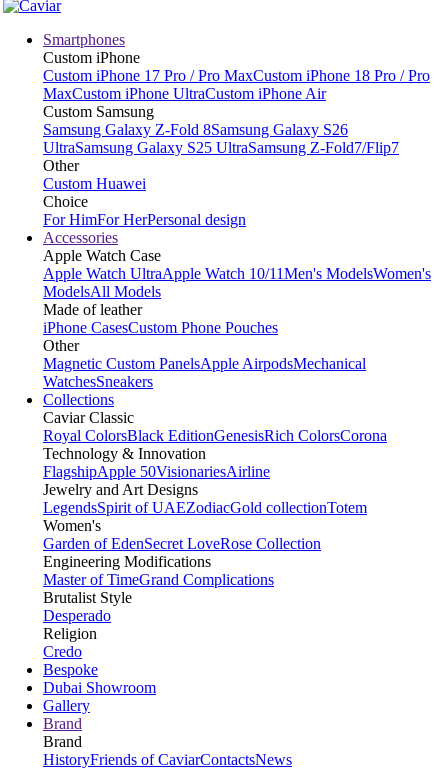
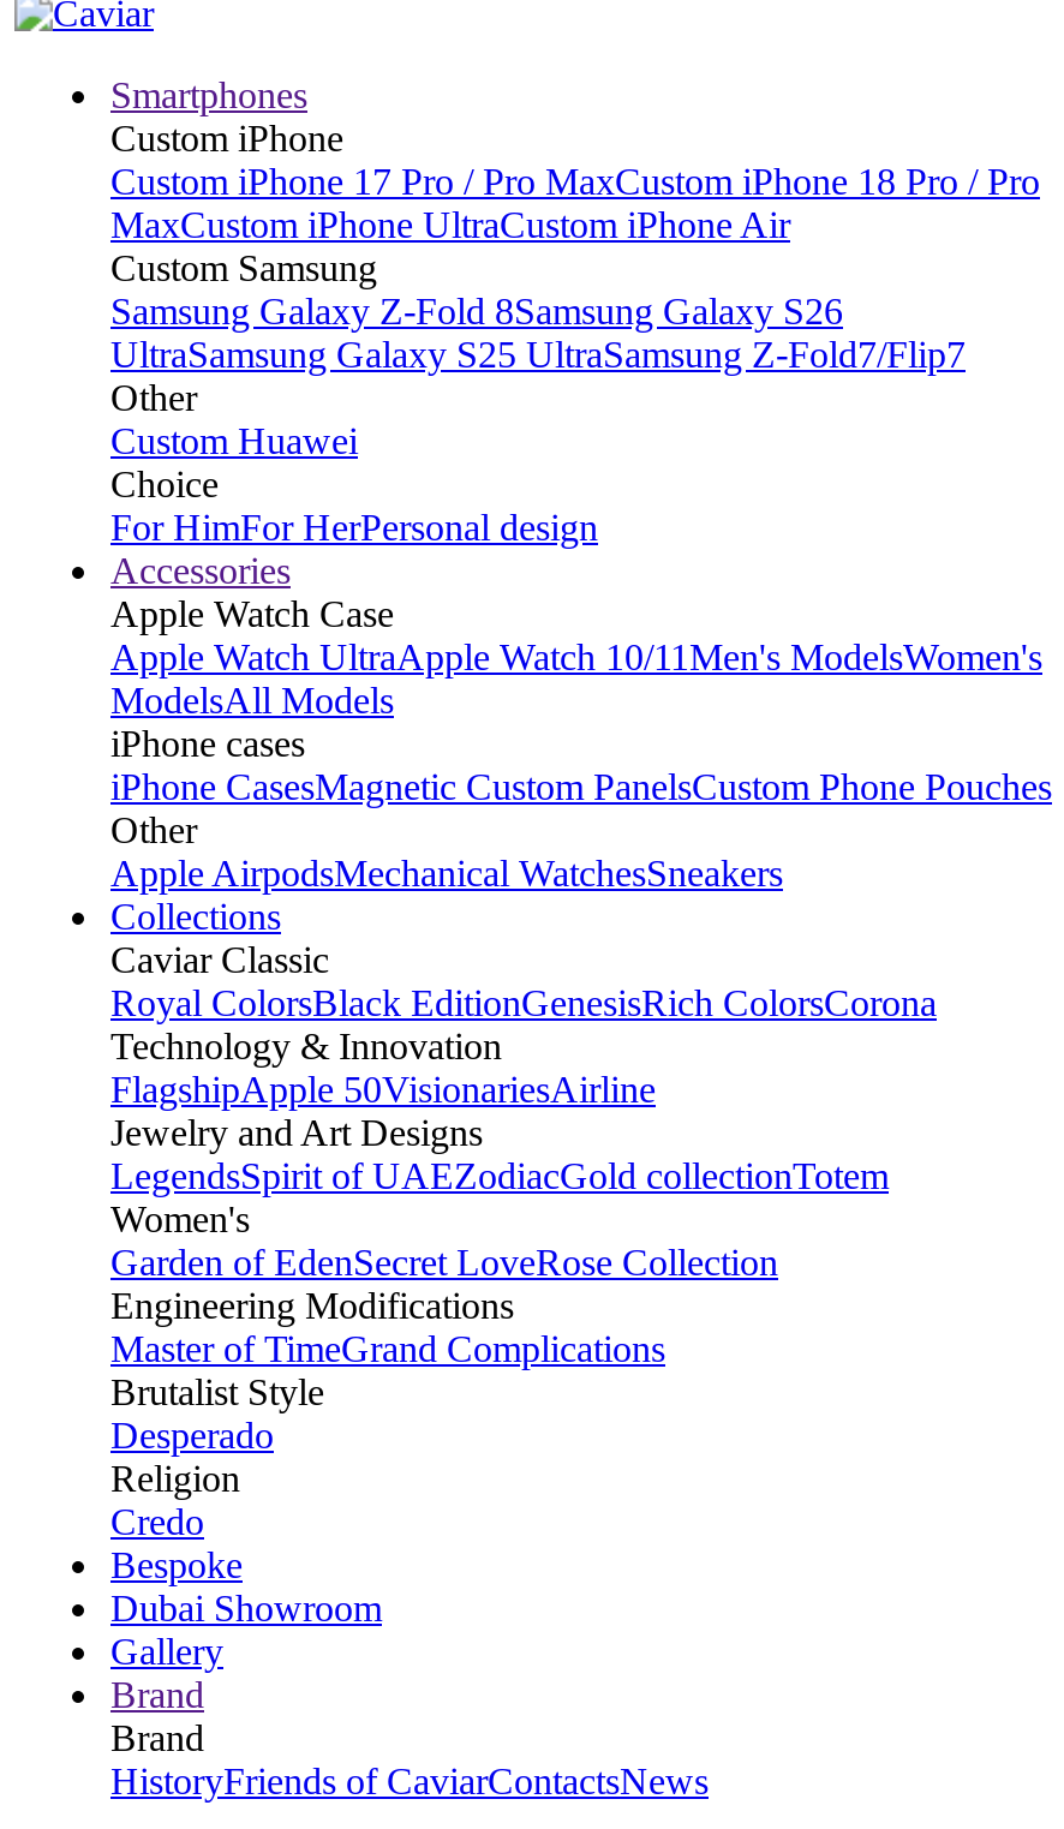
- Made of leather
- iPhone CasesCustom Phone Pouches
+ iPhone cases
+ iPhone CasesMagnetic Custom PanelsCustom Phone Pouches

- Magnetic Custom PanelsApple AirpodsMechanical
- WatchesSneakers
+ Apple AirpodsMechanical WatchesSneakers
